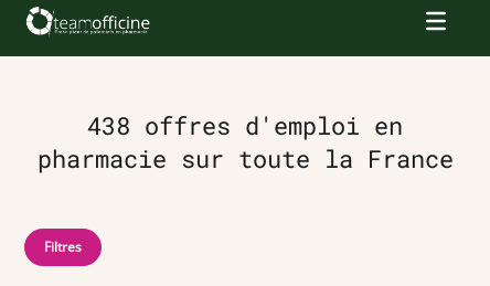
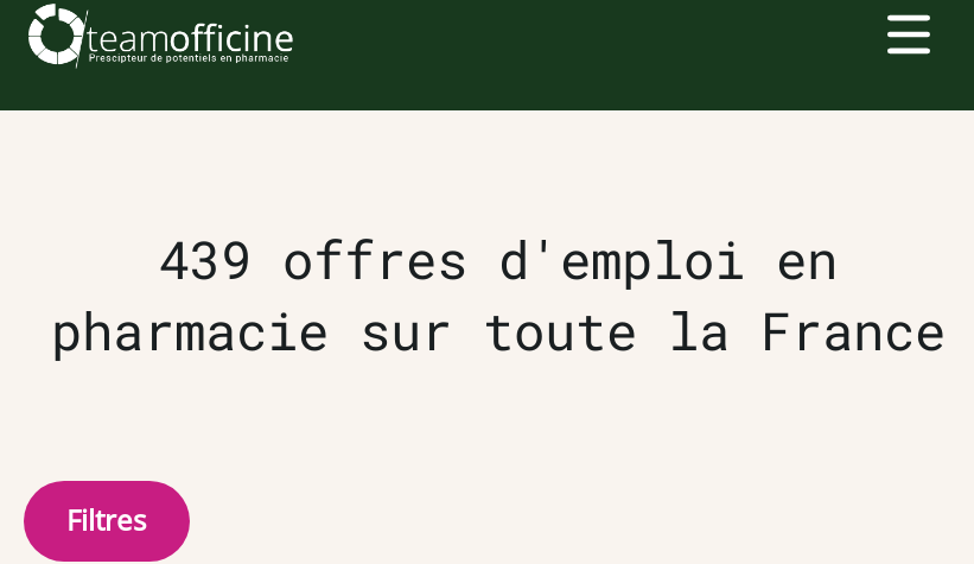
- 438 offres d'emploi en
+ 439 offres d'emploi en
